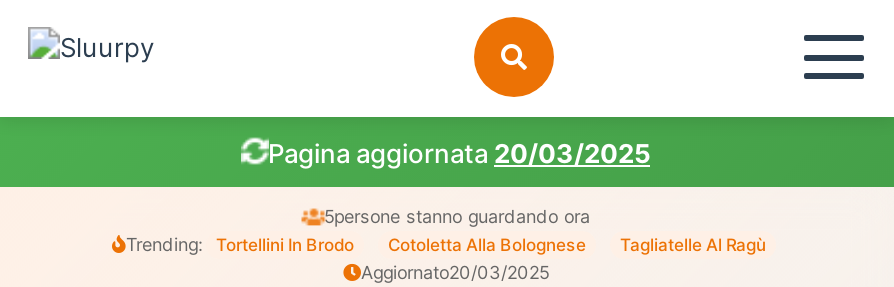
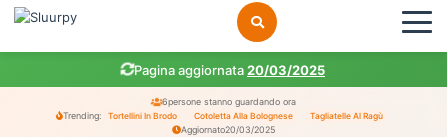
- 5persone stanno guardando ora
+ 6persone stanno guardando ora
